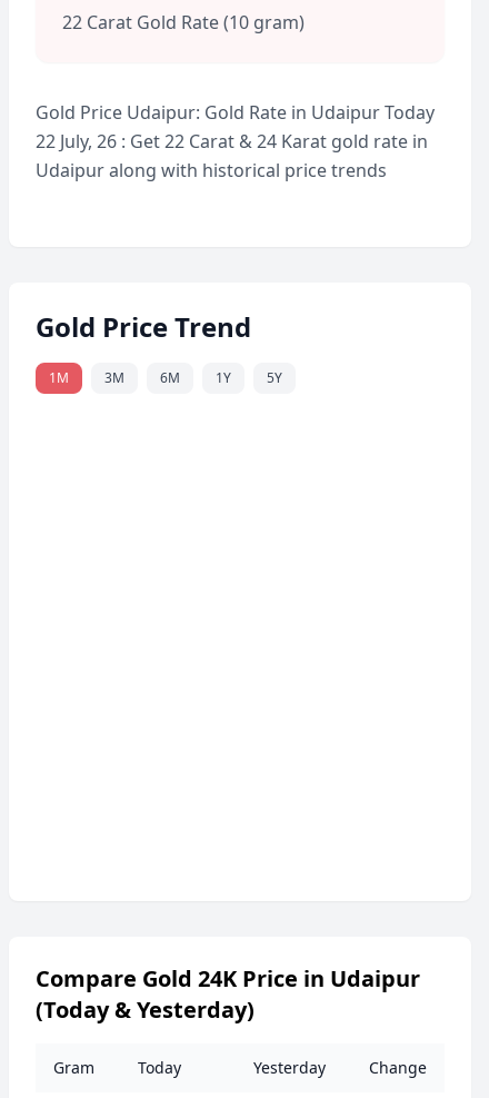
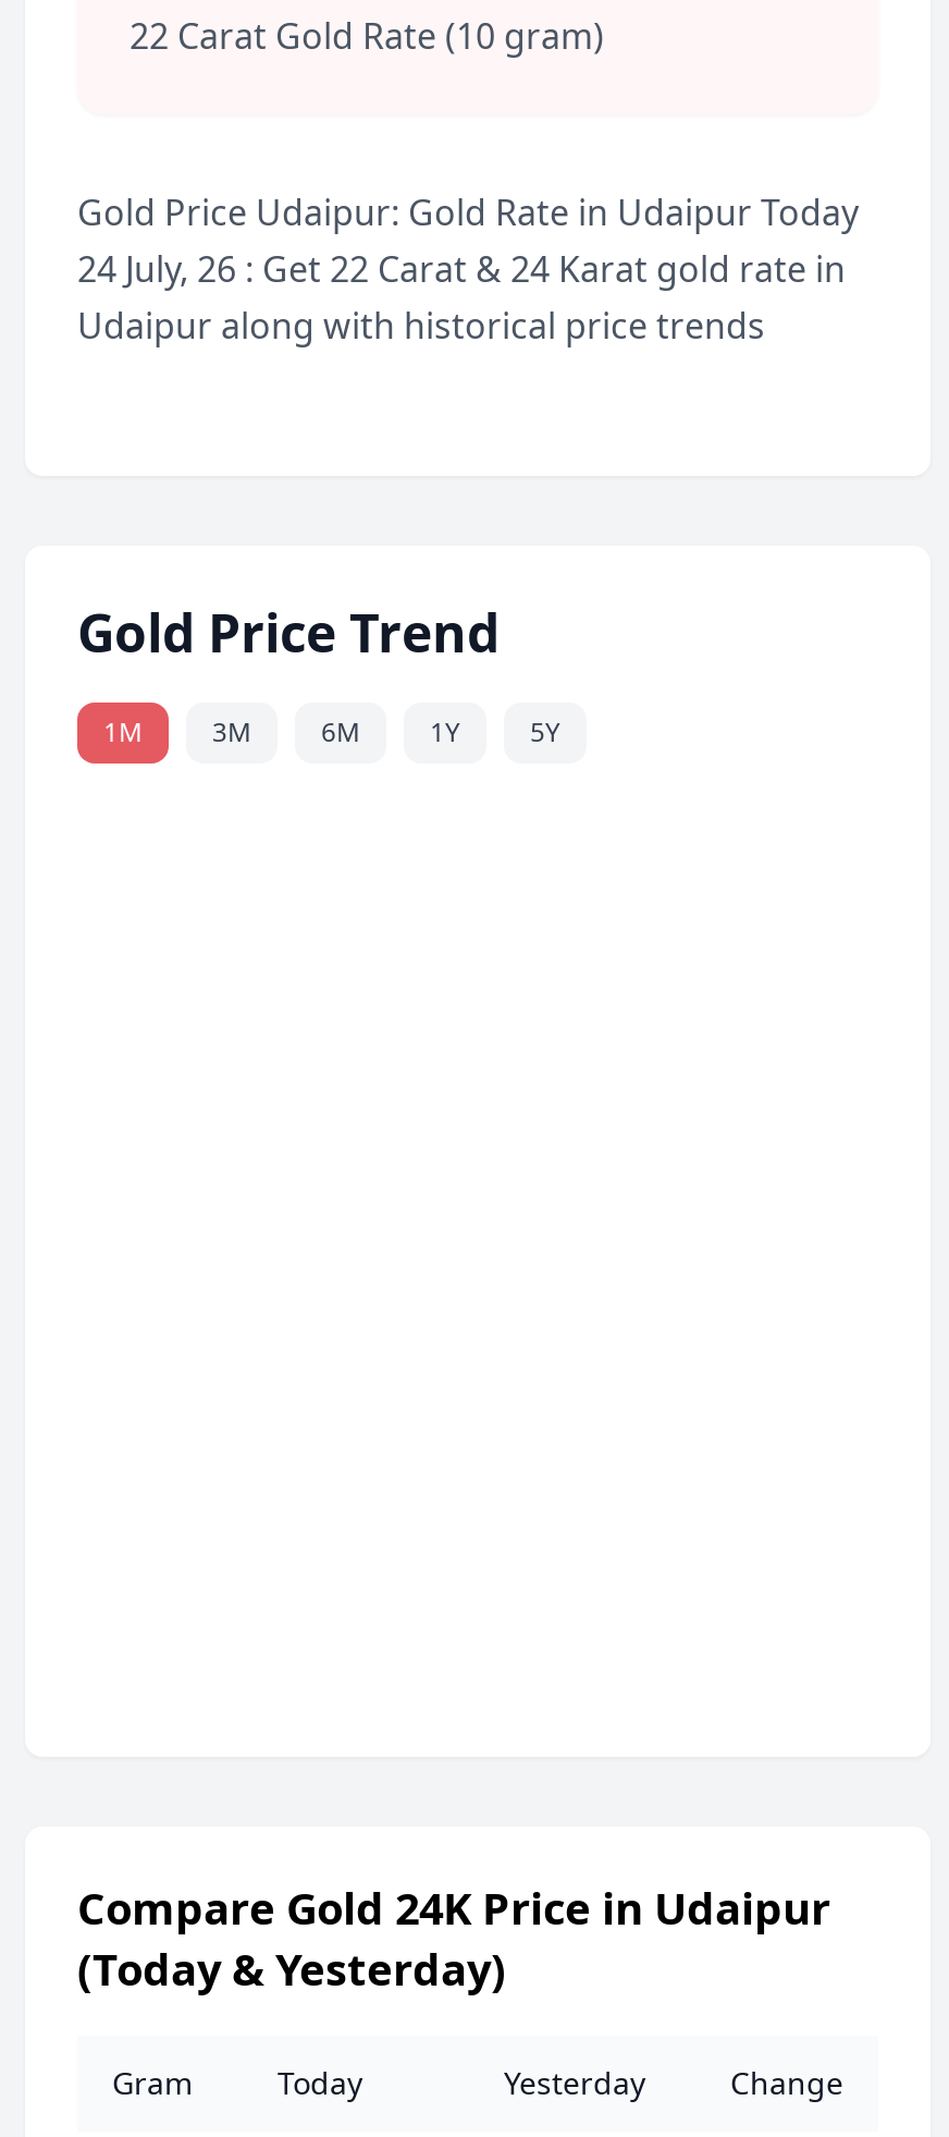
- 22 July, 26 : Get 22 Carat & 24 Karat gold rate in
+ 24 July, 26 : Get 22 Carat & 24 Karat gold rate in
